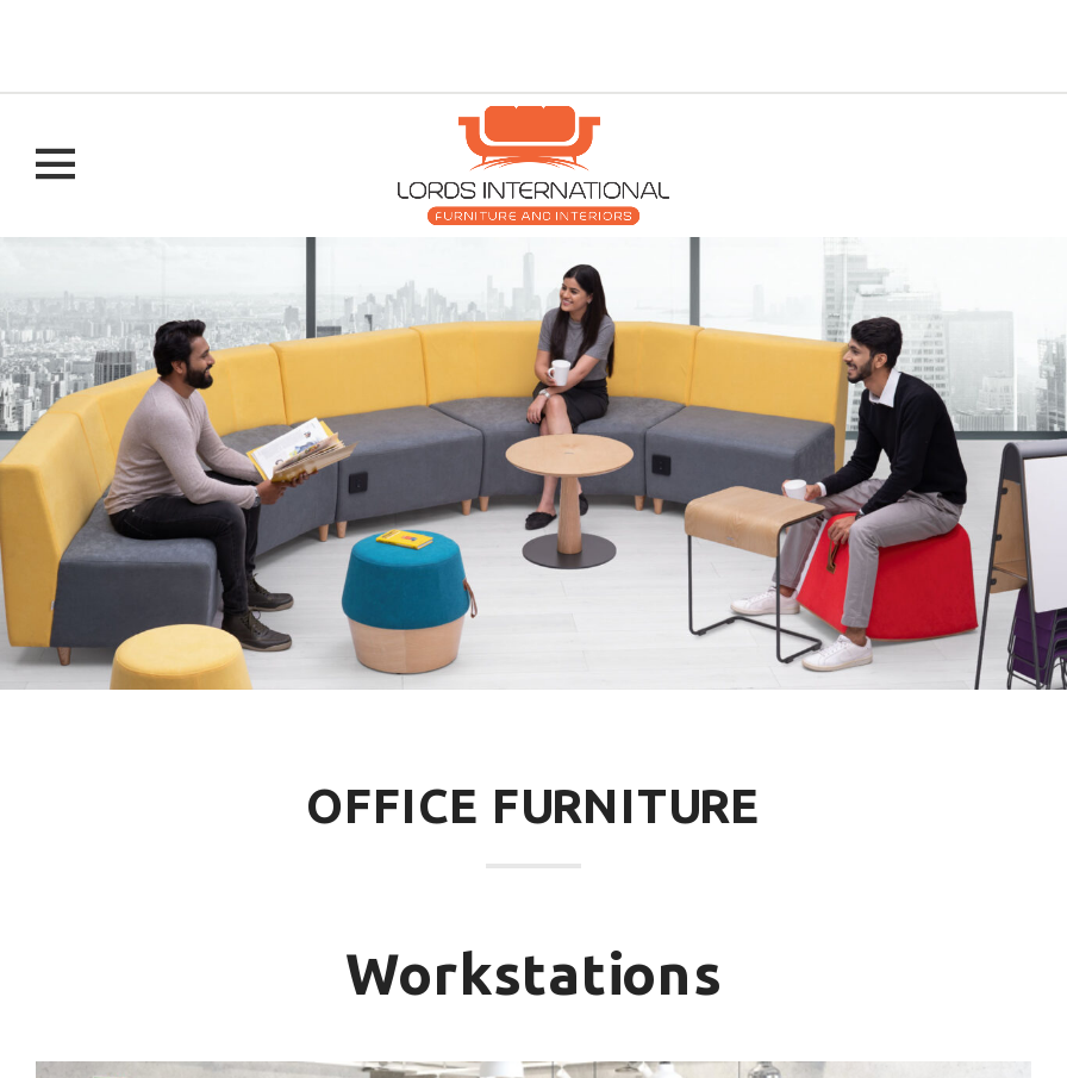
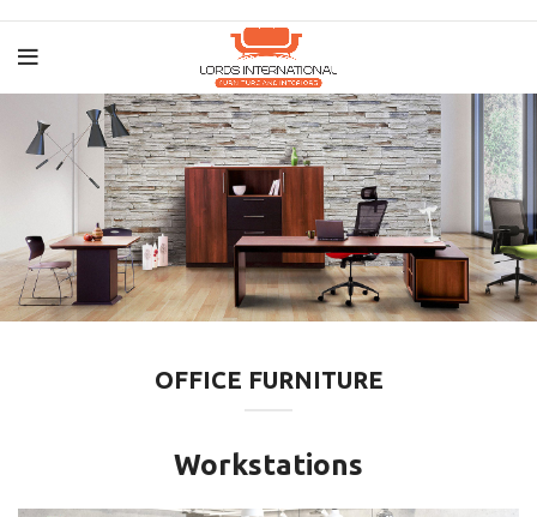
- [image]
+ [image]
